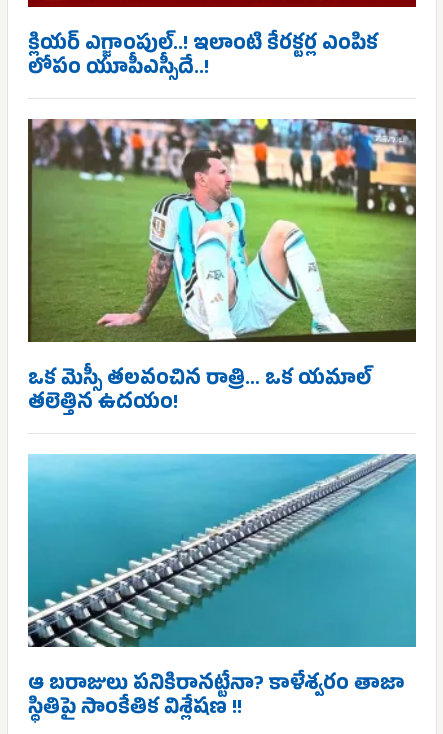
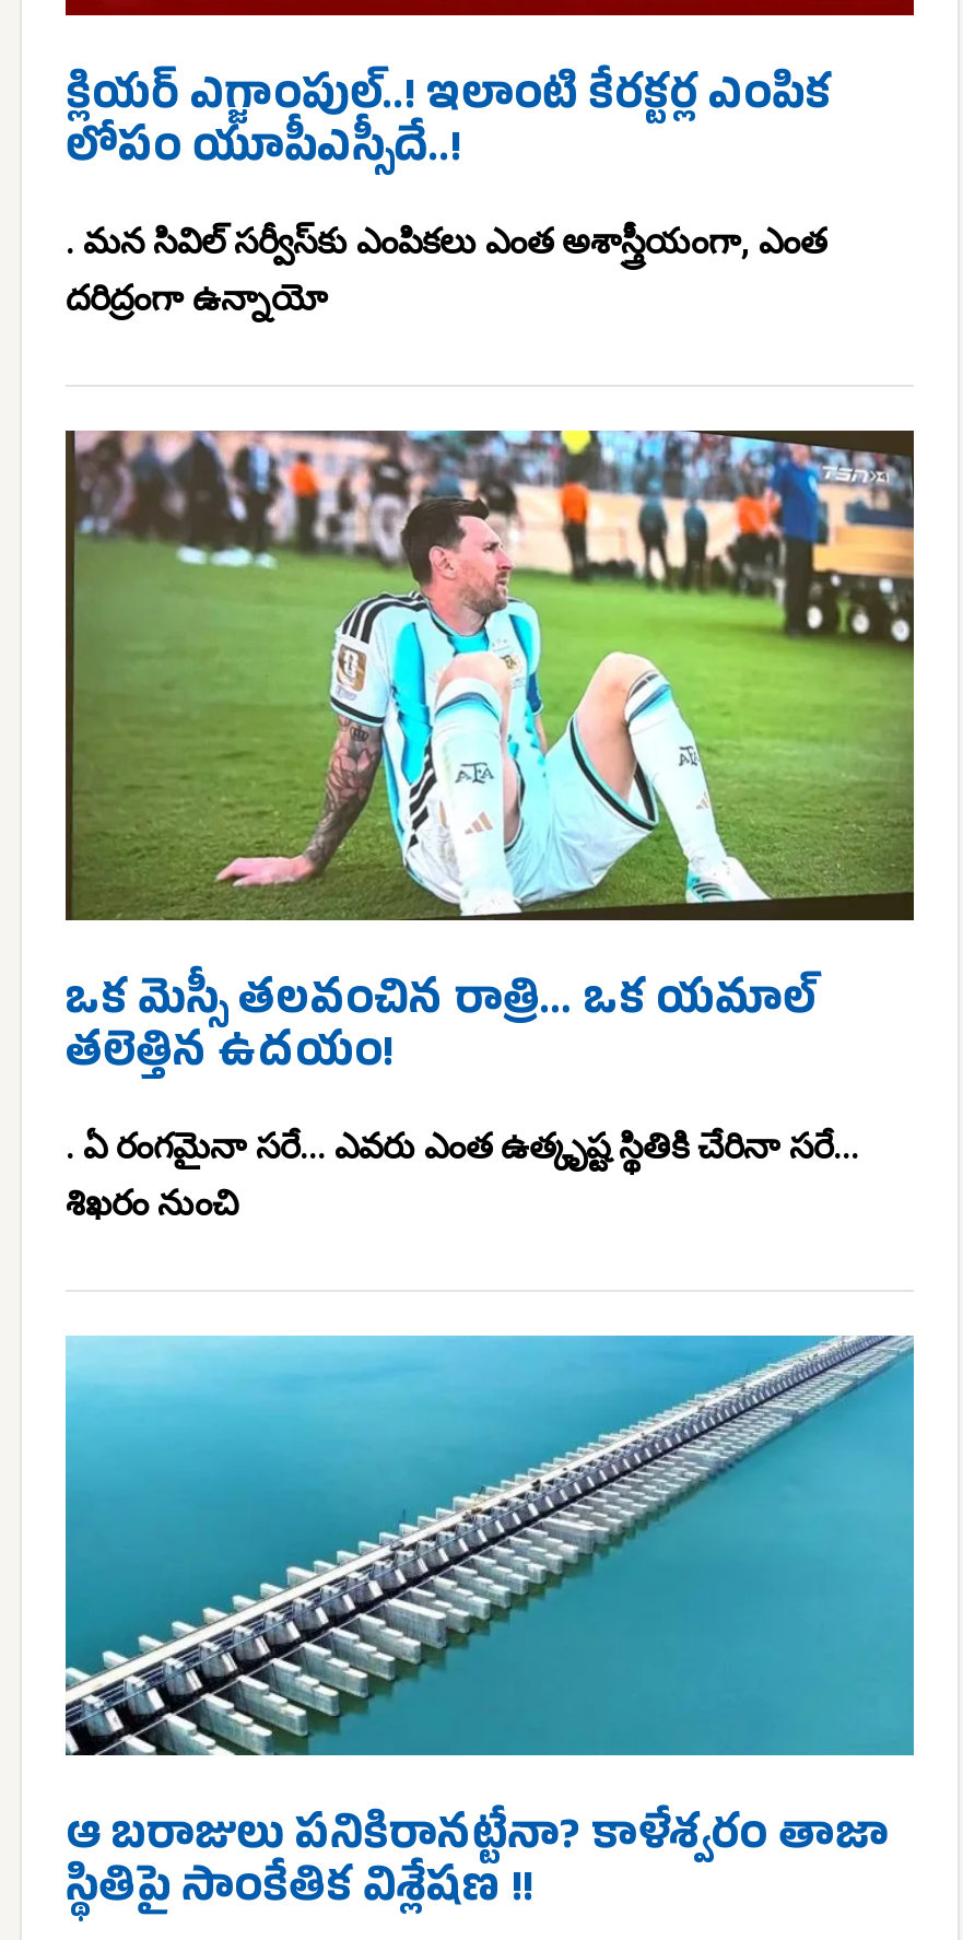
+ . మన సివిల్ సర్వీస్‌కు ఎంపికలు ఎంత అశాస్త్రీయంగా, ఎంత
+ దరిద్రంగా ఉన్నాయో

+ . ఏ రంగమైనా సరే... ఎవరు ఎంత ఉత్క‌ృష్ట స్థితికి చేరినా సరే...
+ శిఖరం నుంచి
